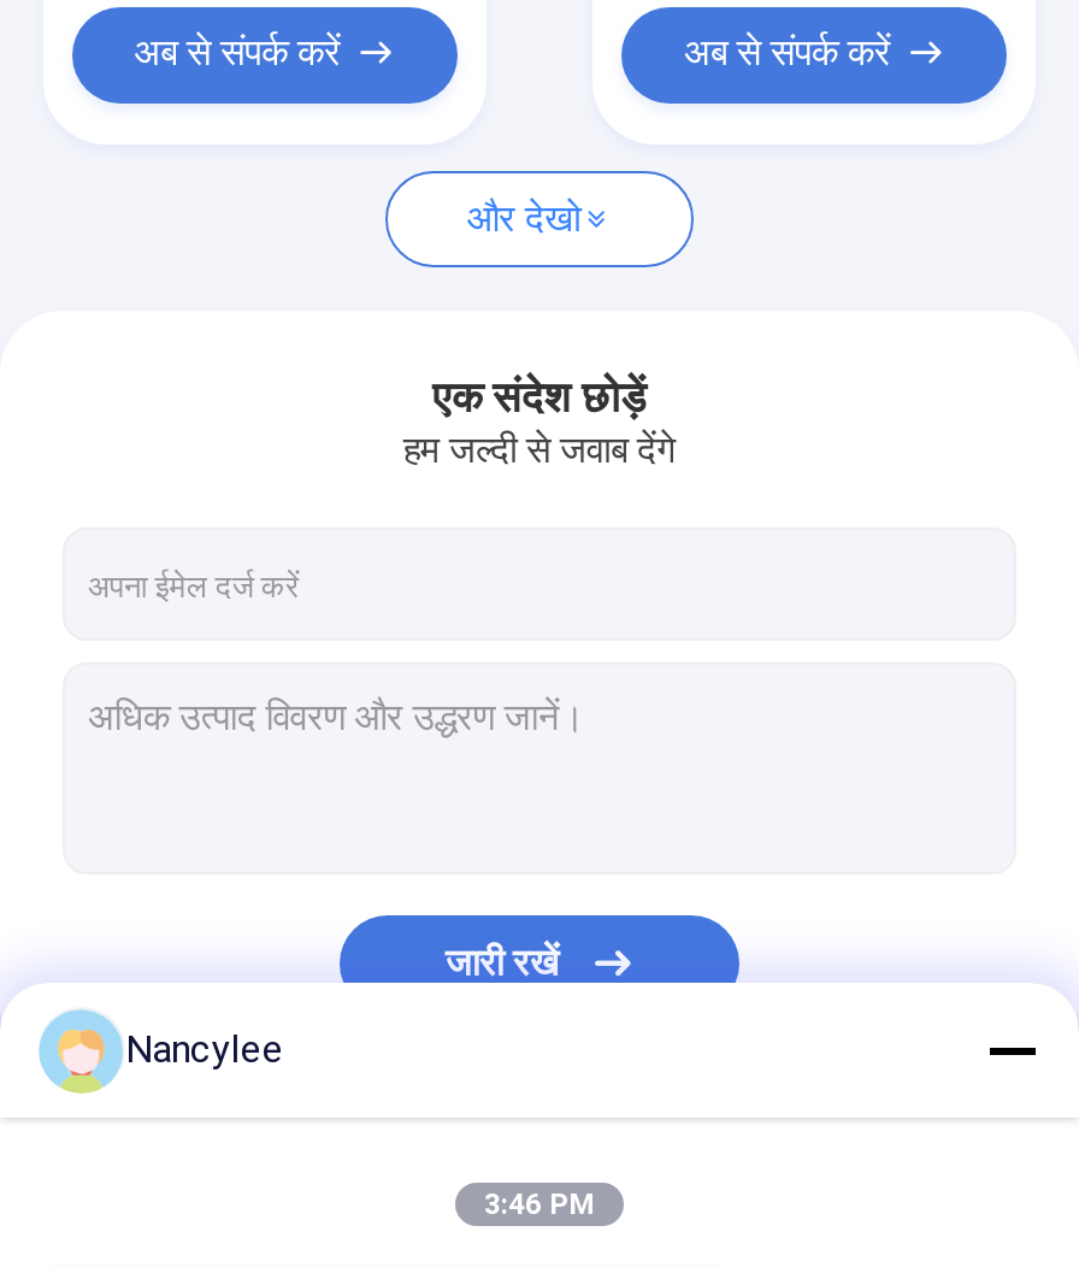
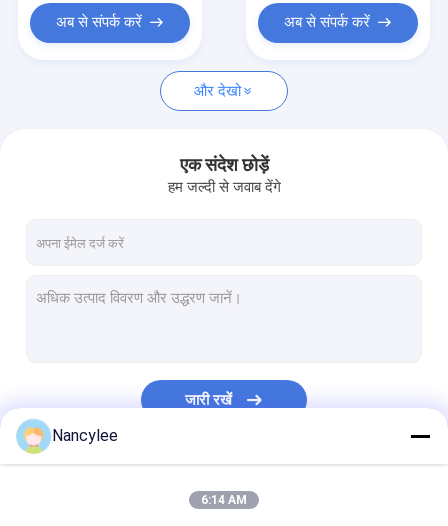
- 3:46 PM
+ 6:14 AM
